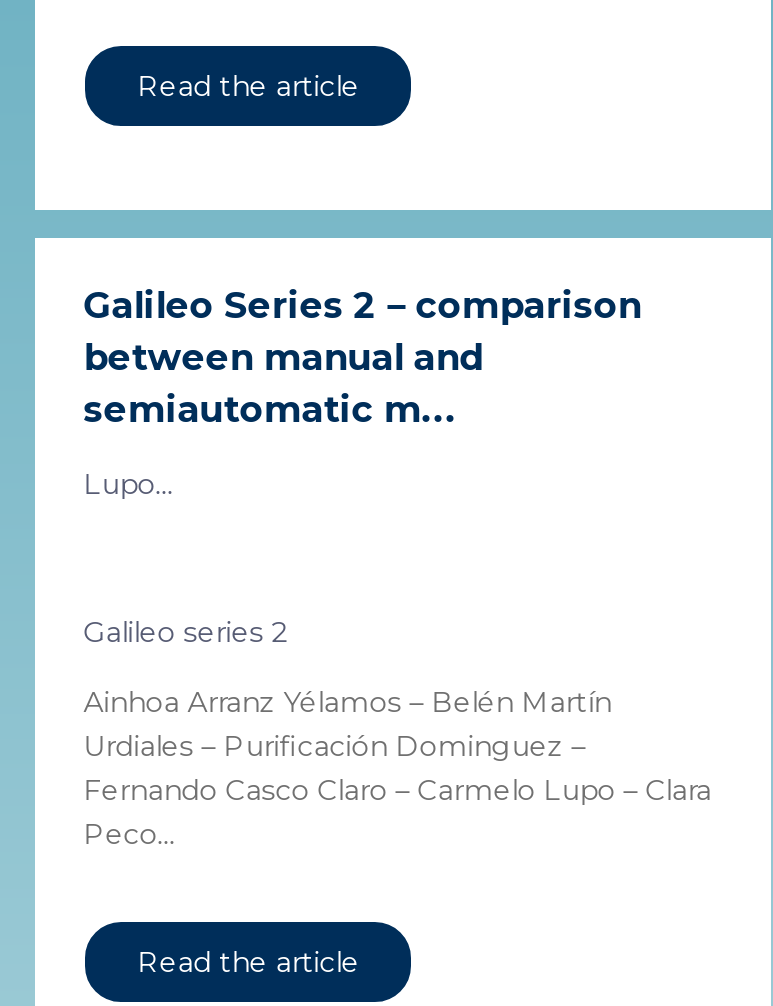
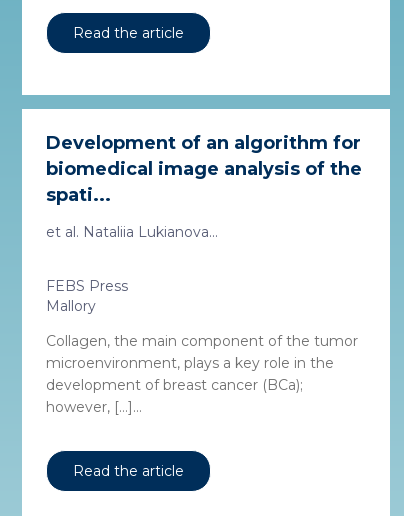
- Galileo Series 2 – comparison
- between manual and
- semiautomatic m...
+ Development of an algorithm for
+ biomedical image analysis of the
+ spati...

- Lupo...
+ et al. Nataliia Lukianova...

- Galileo series 2
+ FEBS Press
+ Mallory

- Ainhoa Arranz Yélamos – Belén Martín
- Urdiales – Purificación Dominguez –
- Fernando Casco Claro – Carmelo Lupo – Clara
- Peco...
+ Collagen, the main component of the tumor
+ microenvironment, plays a key role in the
+ development of breast cancer (BCa);
+ however, […]...
